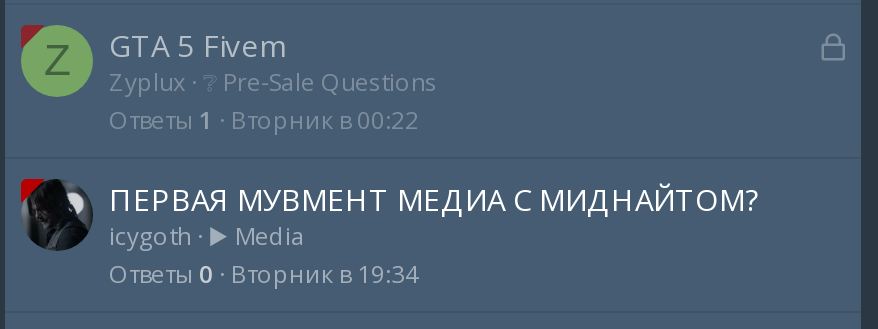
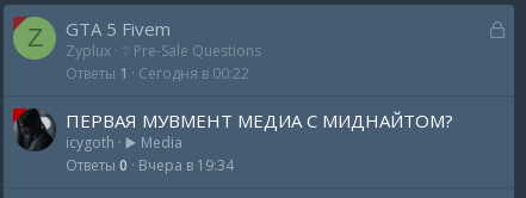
- Ответы 1 Вторник в 00:22
+ Ответы 1 Сегодня в 00:22

- Ответы 0 Вторник в 19:34
+ Ответы 0 Вчера в 19:34
